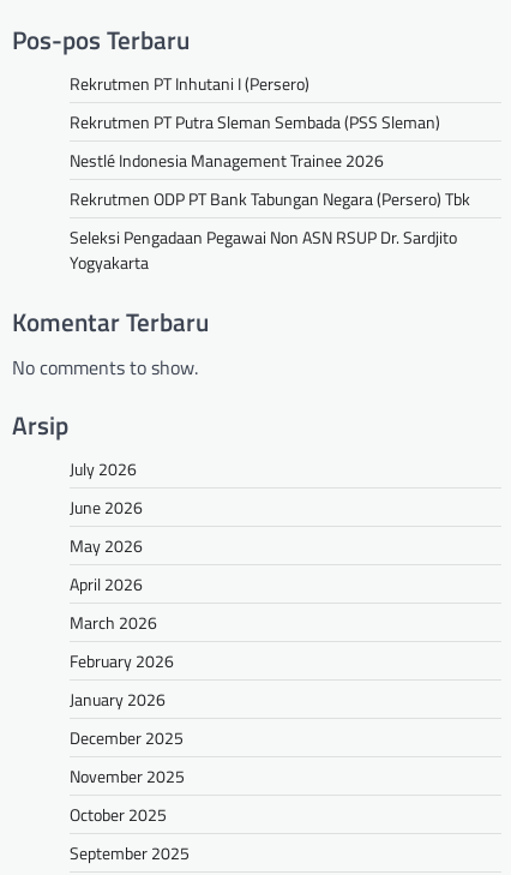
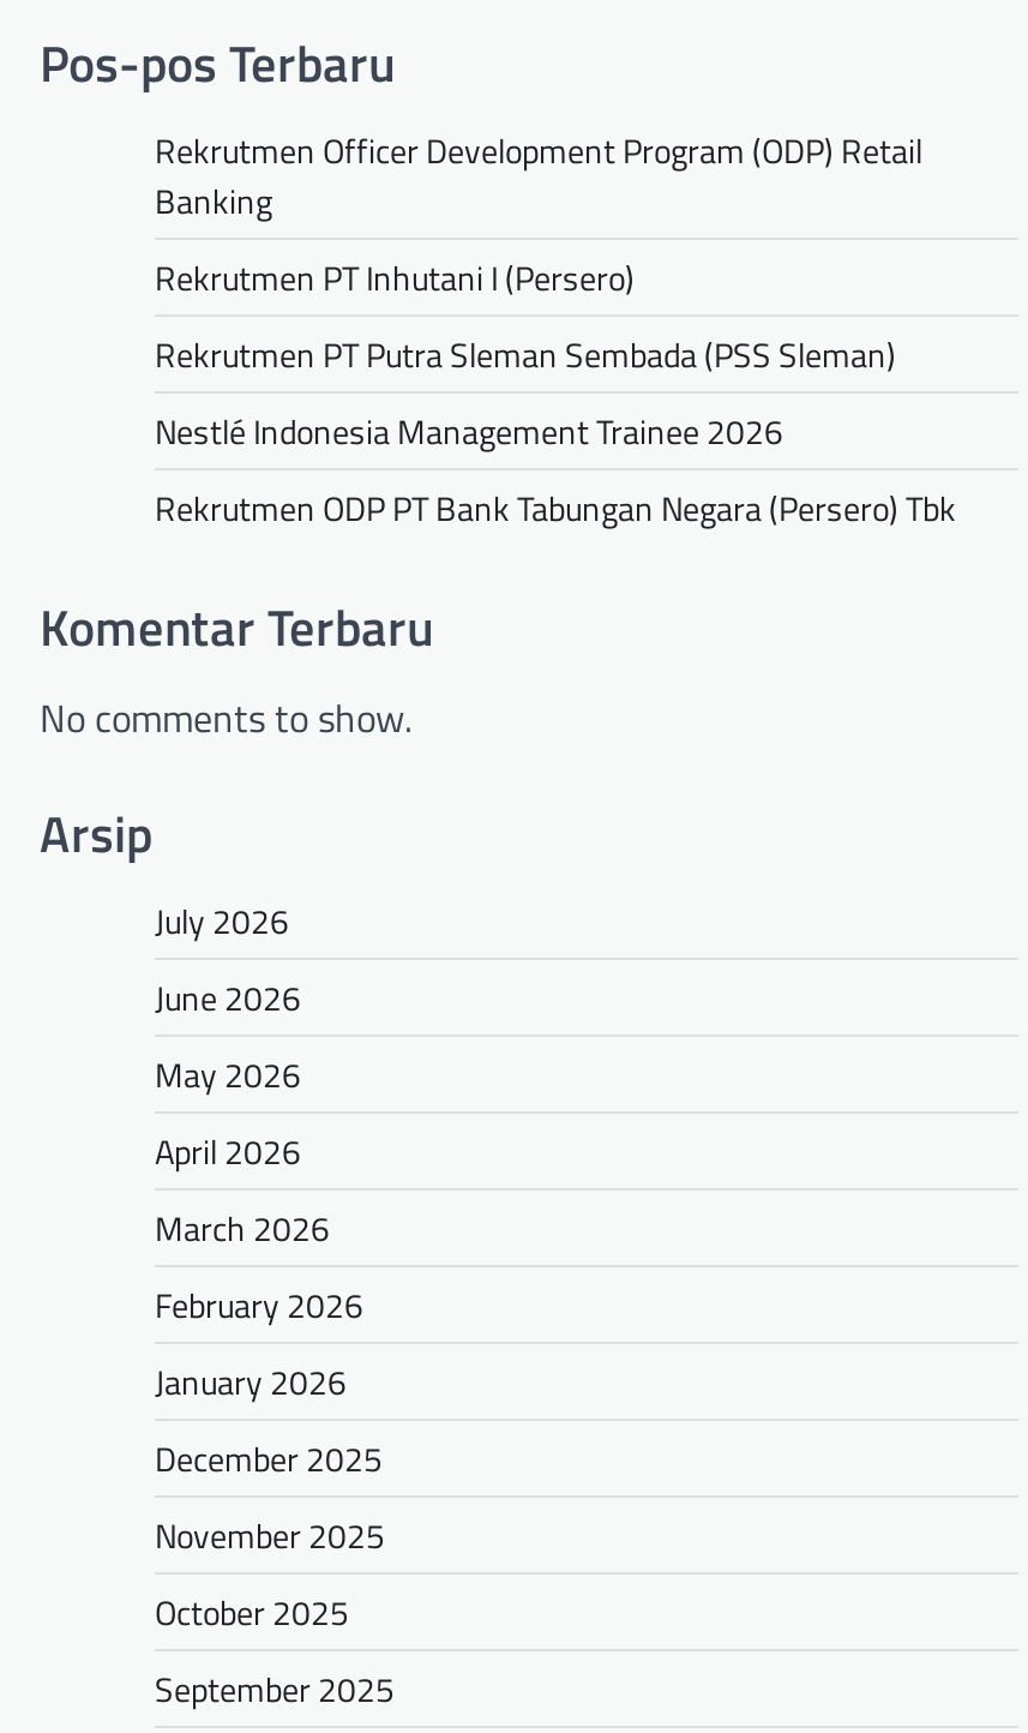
+ Rekrutmen Officer Development Program (ODP) Retail
+ Banking

moved down: Rekrutmen PT Inhutani I (Persero) | Rekrutmen PT Putra Sleman Sembada (PSS Sleman) | Nestlé Indonesia Management Trainee 2026 | Rekrutmen ODP PT Bank Tabungan Negara (Persero) Tbk

- Seleksi Pengadaan Pegawai Non ASN RSUP Dr. Sardjito
- Yogyakarta
